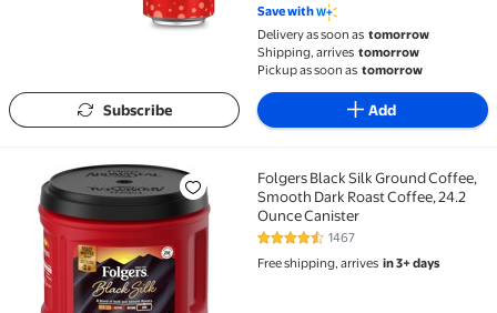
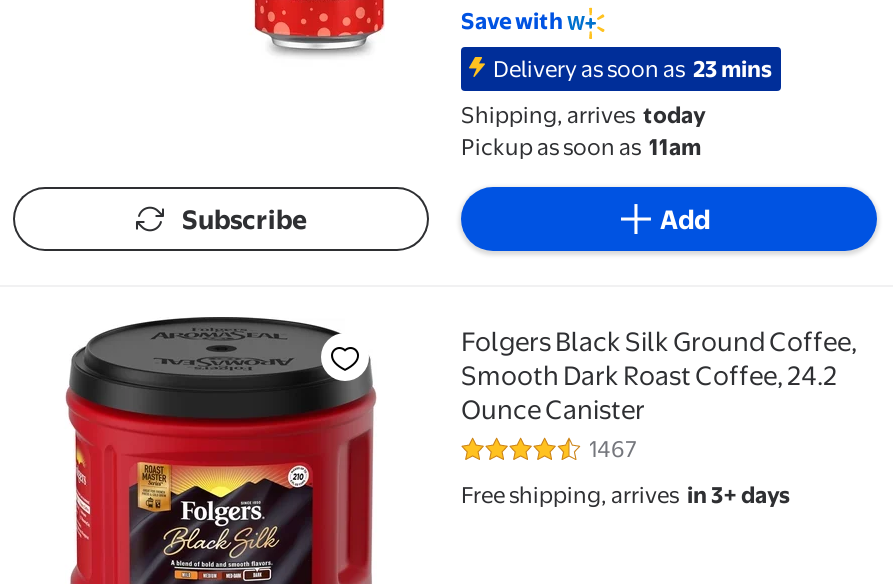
- Delivery as soon as tomorrow
- Shipping, arrives tomorrow
- Pickup as soon as tomorrow
+ Delivery as soon as 23 mins
+ Shipping, arrives today
+ Pickup as soon as 11am
